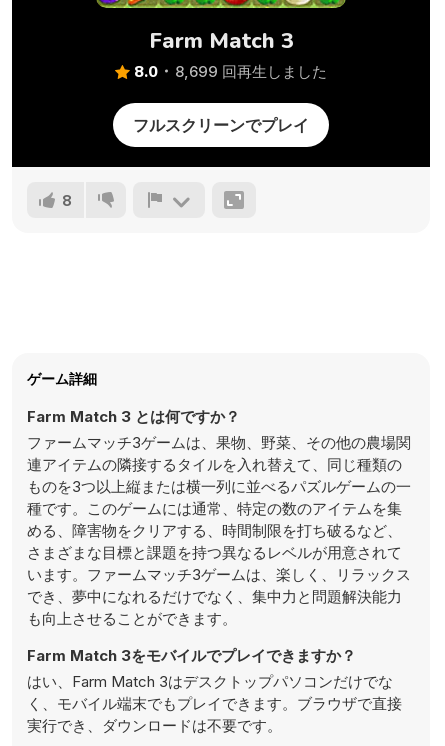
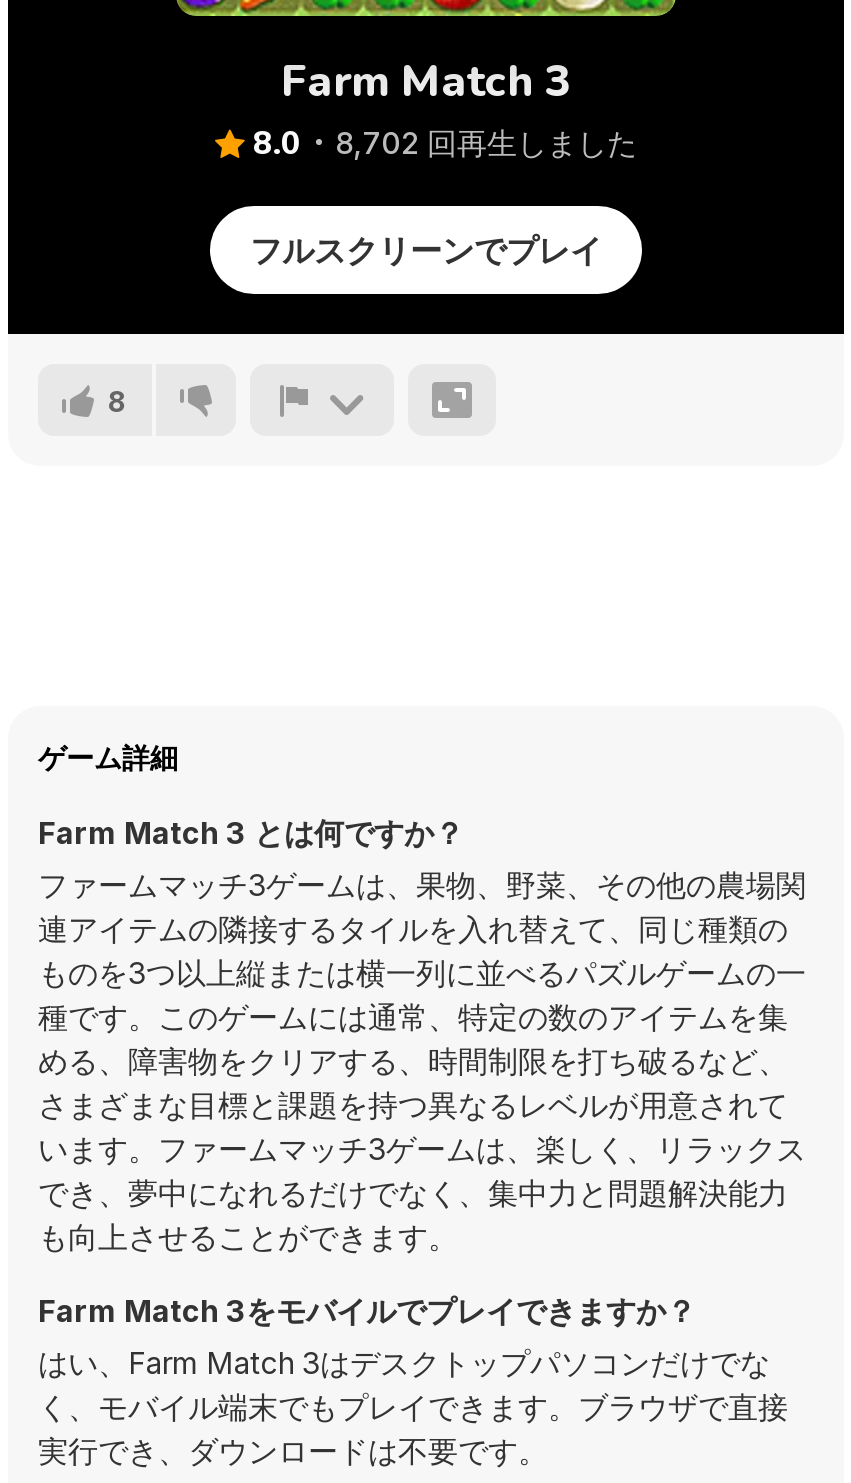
- 8,699 回再生しました
+ 8,702 回再生しました
